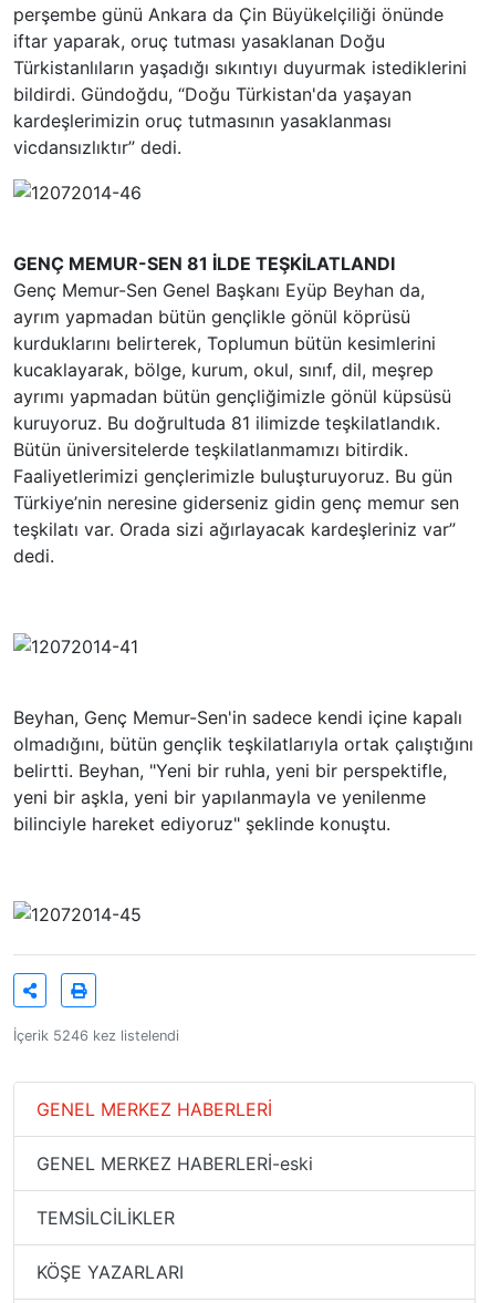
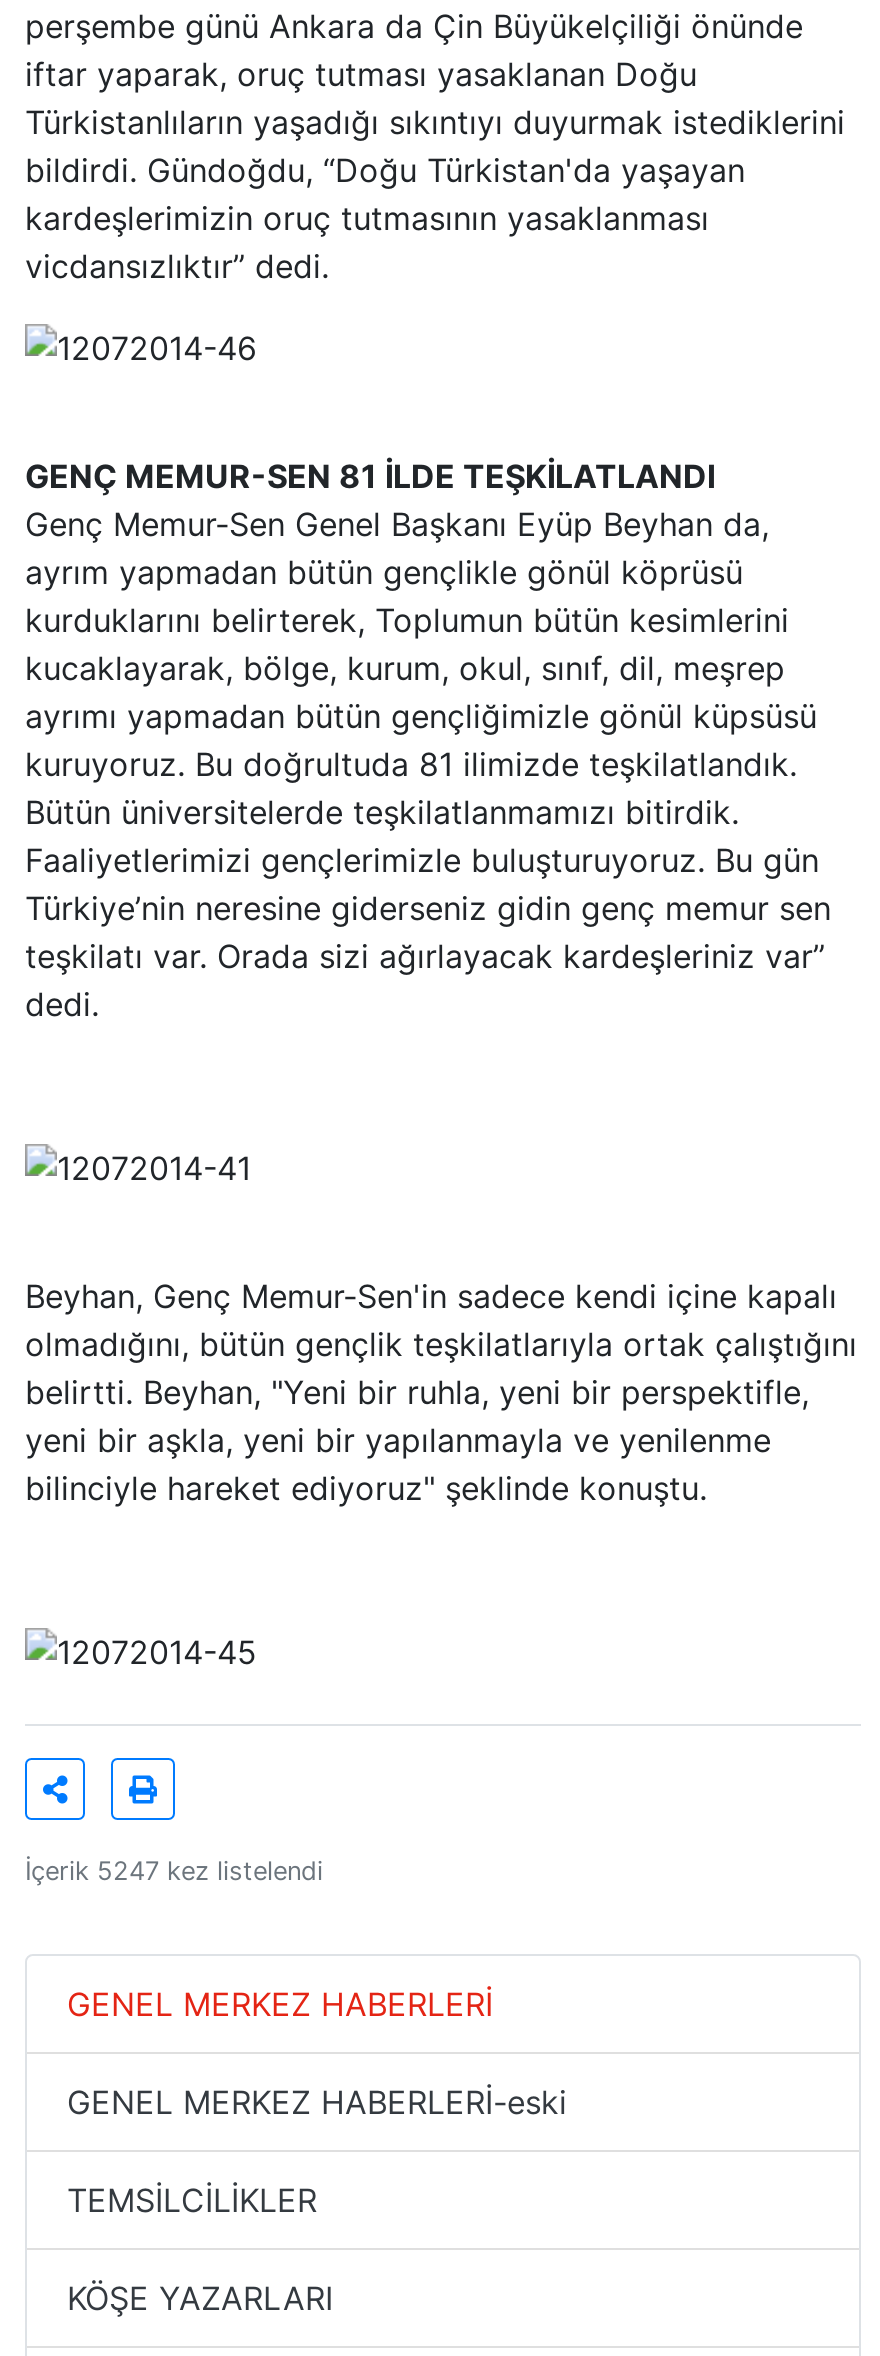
- İçerik 5246 kez listelendi
+ İçerik 5247 kez listelendi
